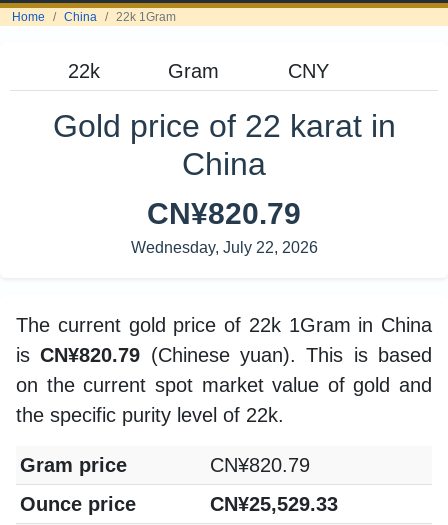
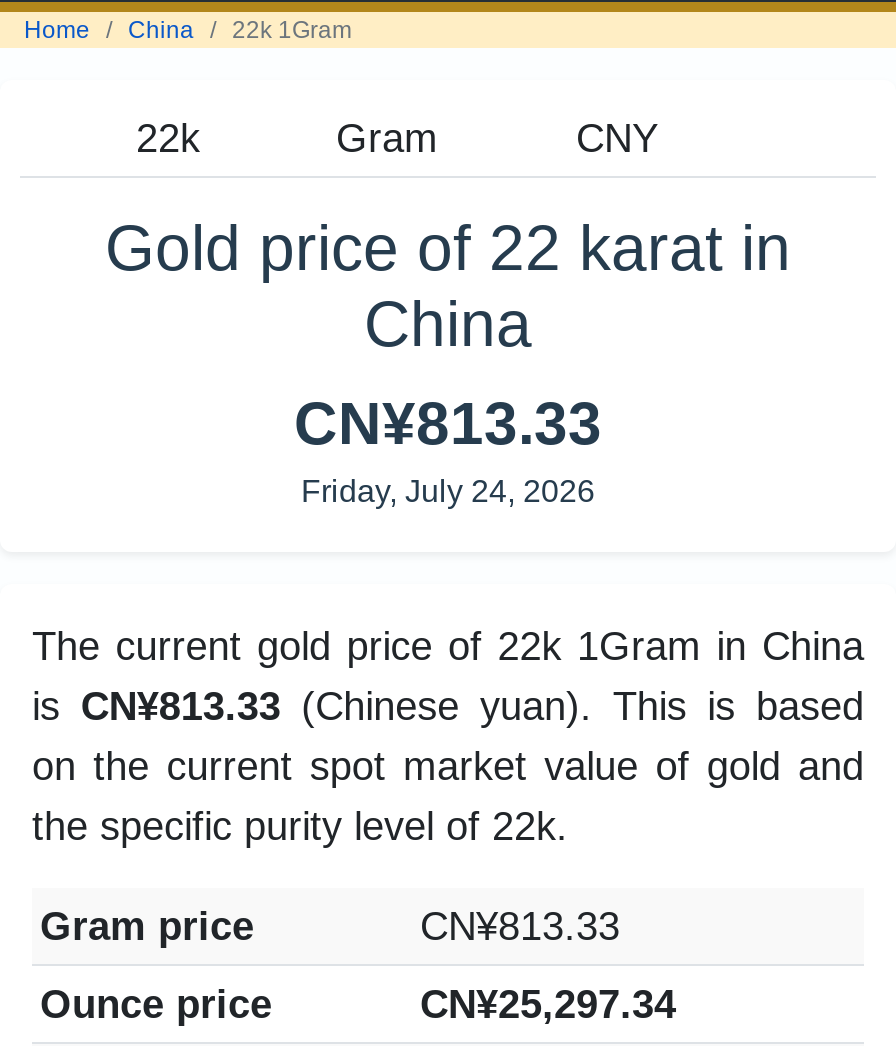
- CN¥820.79
- Wednesday, July 22, 2026
+ CN¥813.33
+ Friday, July 24, 2026

- is CN¥820.79 (Chinese yuan). This is based
+ is CN¥813.33 (Chinese yuan). This is based

- CN¥820.79
+ CN¥813.33

- CN¥25,529.33
+ CN¥25,297.34
